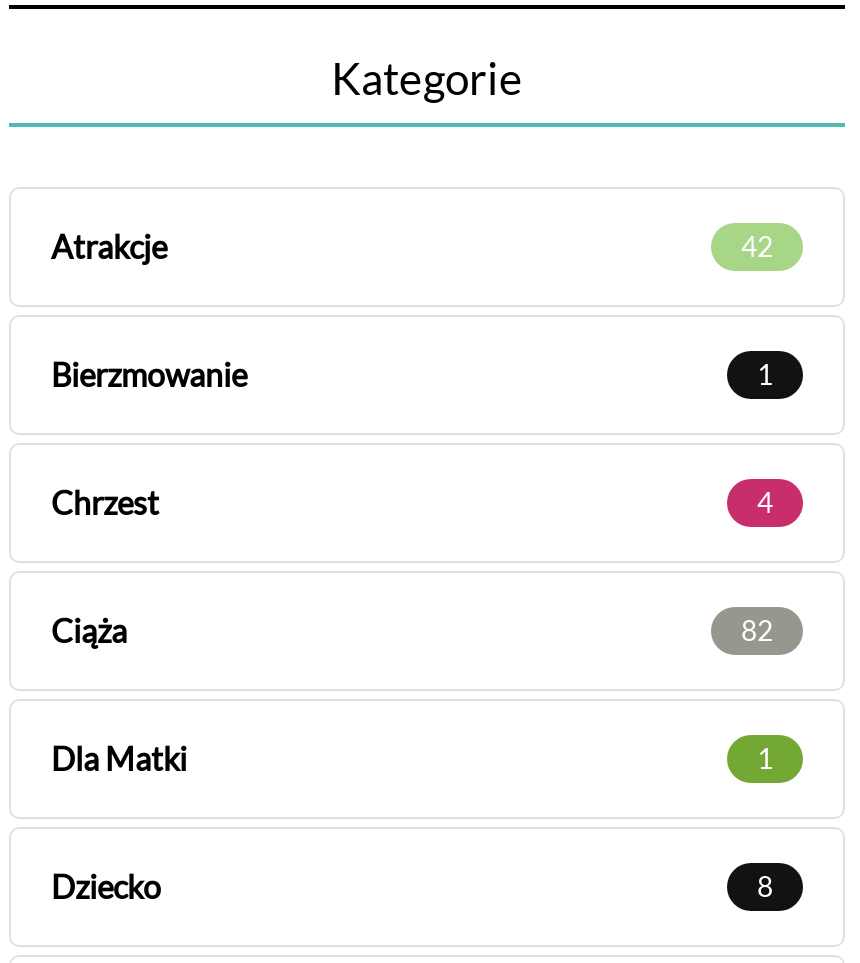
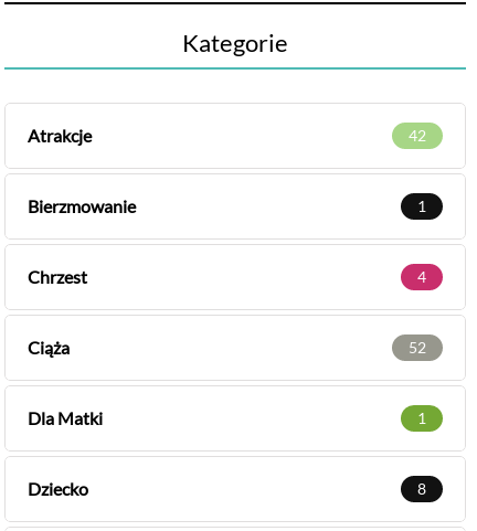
- 82
+ 52
